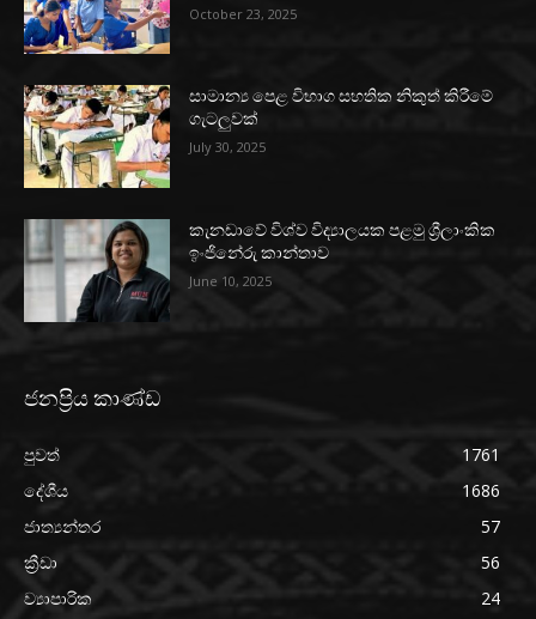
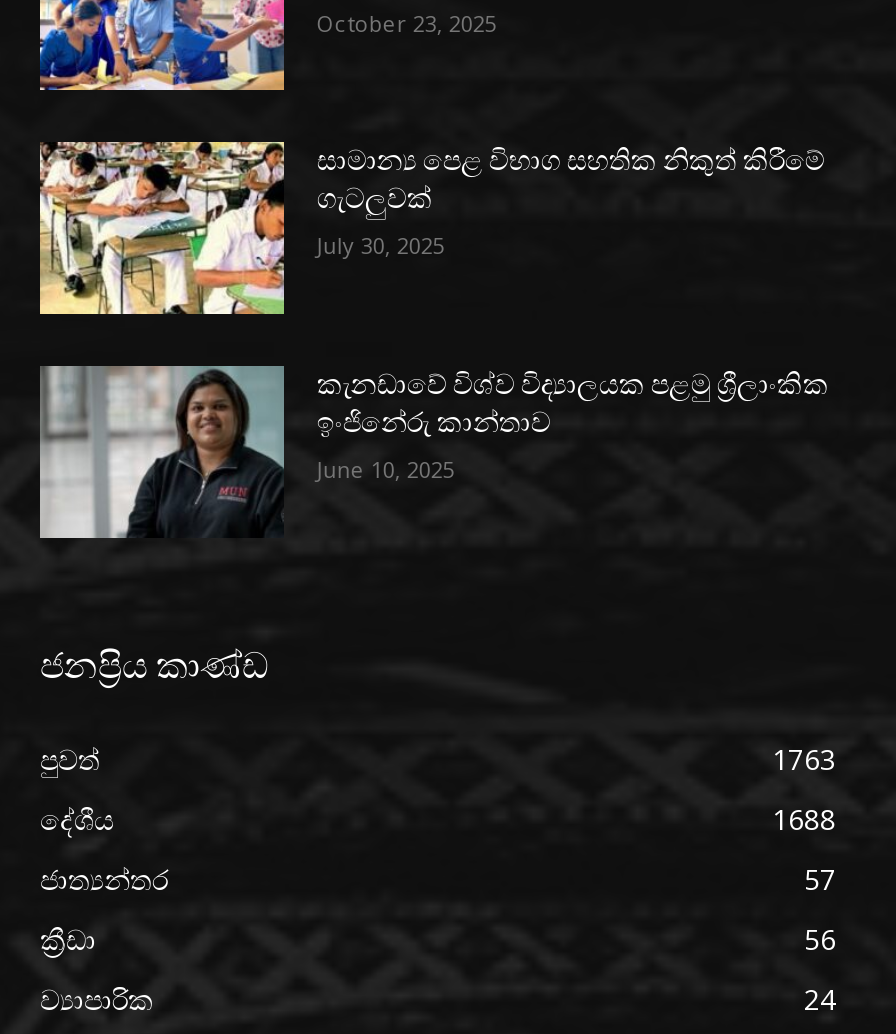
- 1761
+ 1763

- 1686
+ 1688
